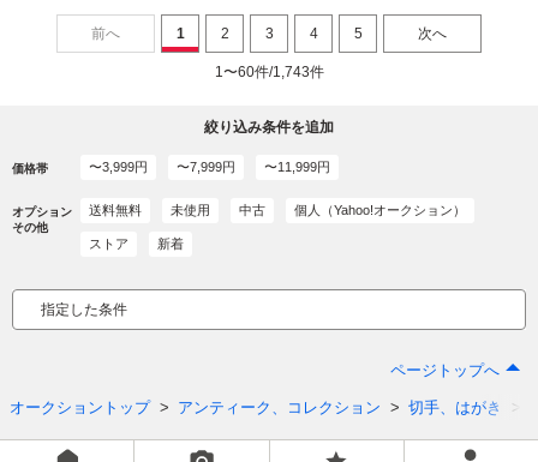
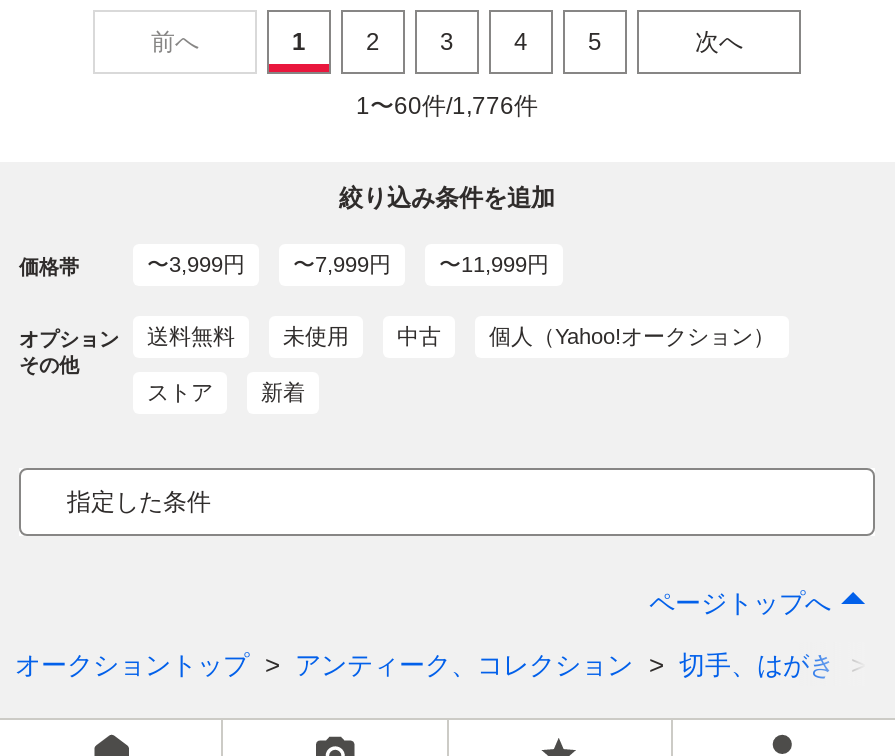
- 1〜60件/1,743件
+ 1〜60件/1,776件
